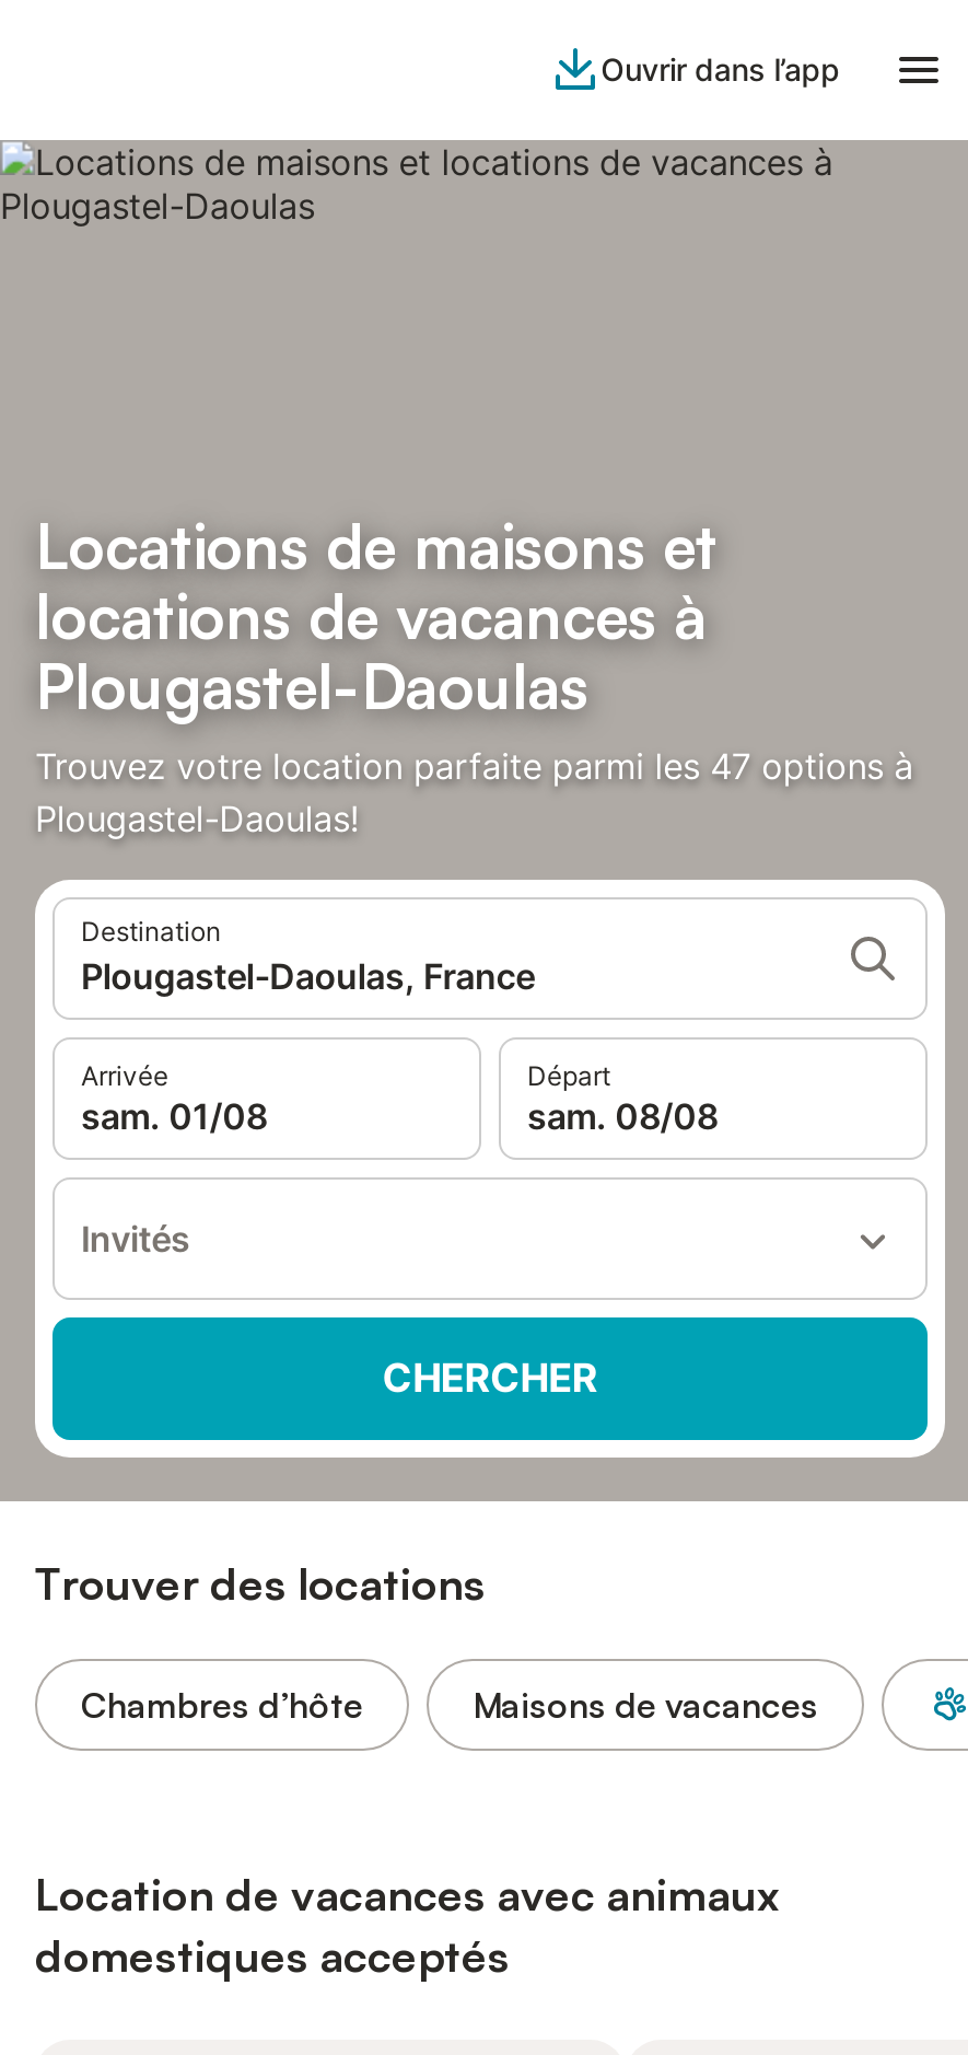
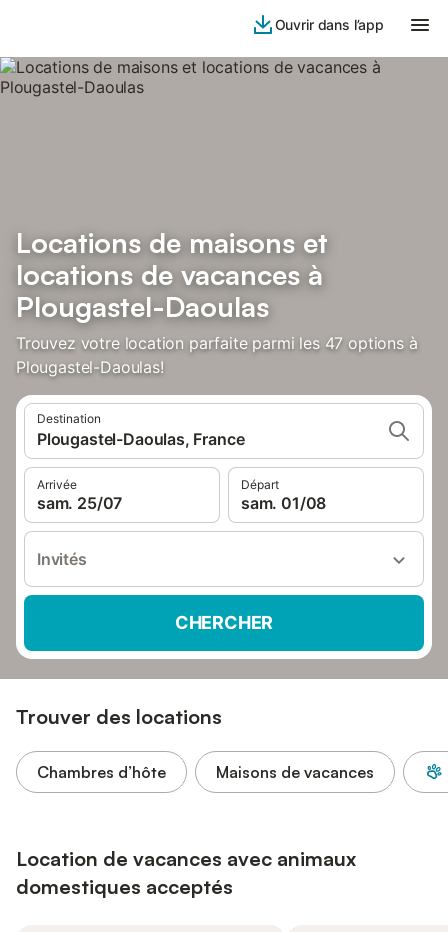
- sam. 01/08
+ sam. 25/07

- sam. 08/08
+ sam. 01/08
